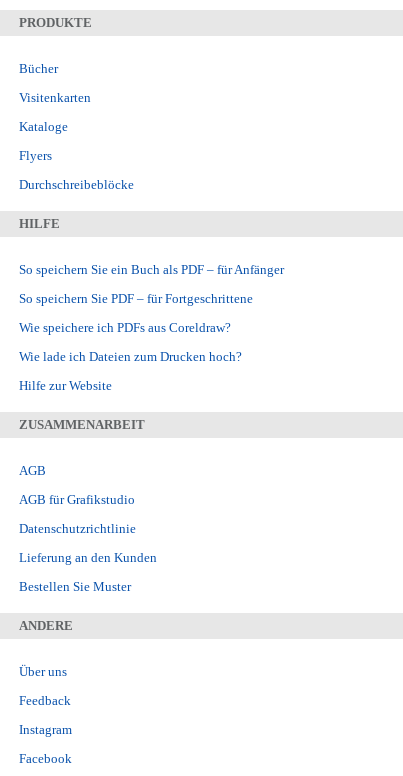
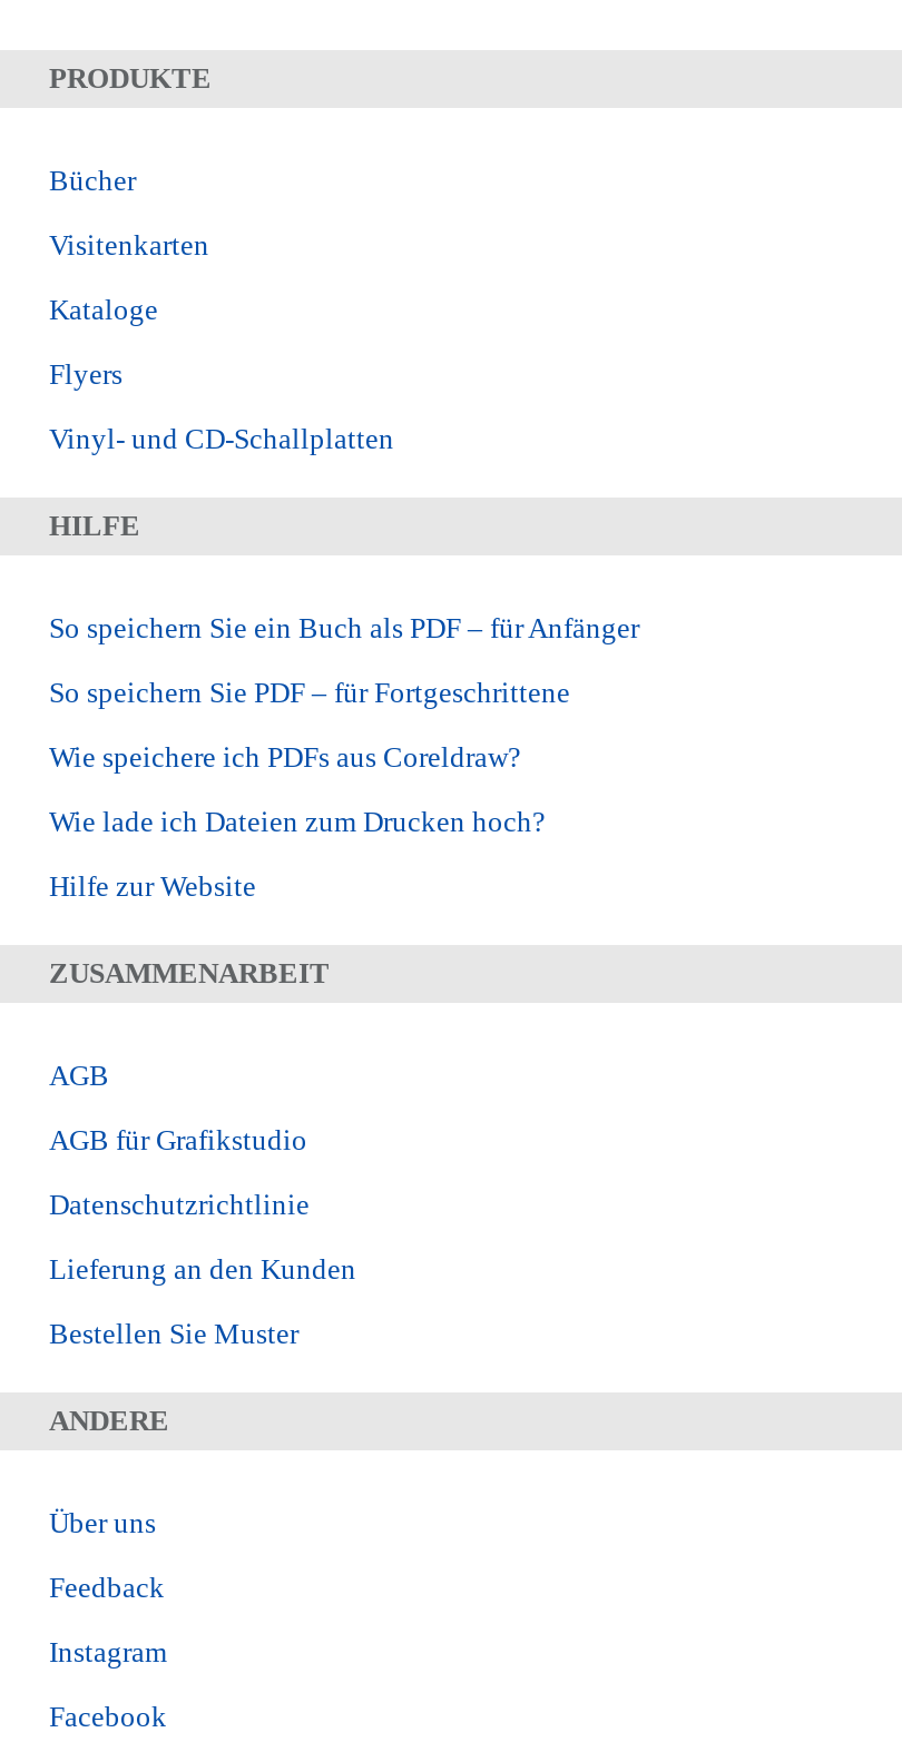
- Durchschreibeblöcke
+ Vinyl- und CD-Schallplatten
